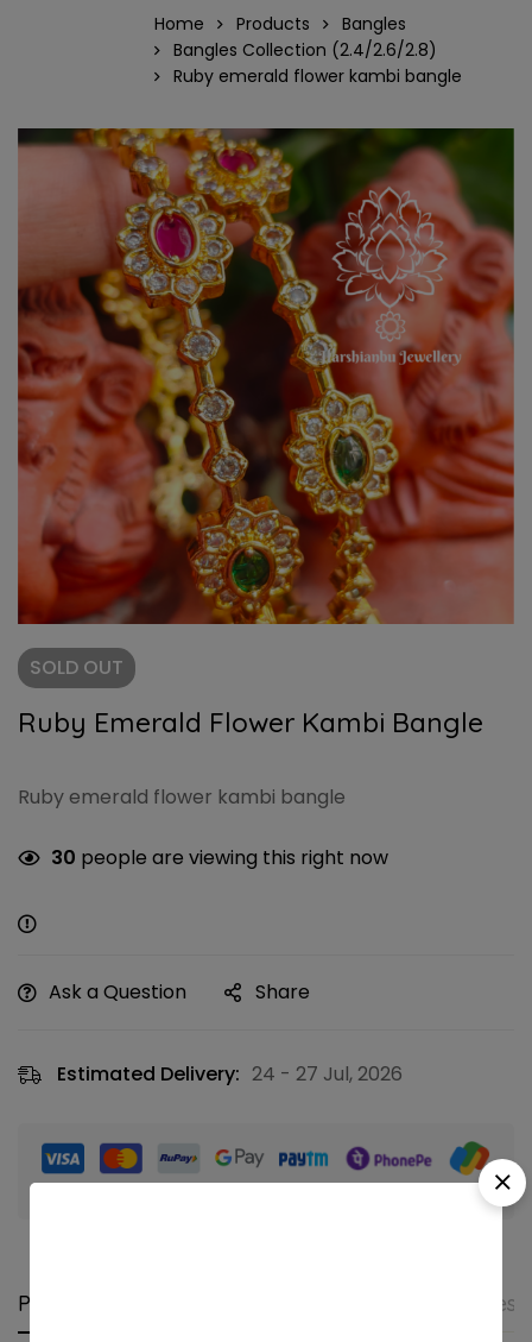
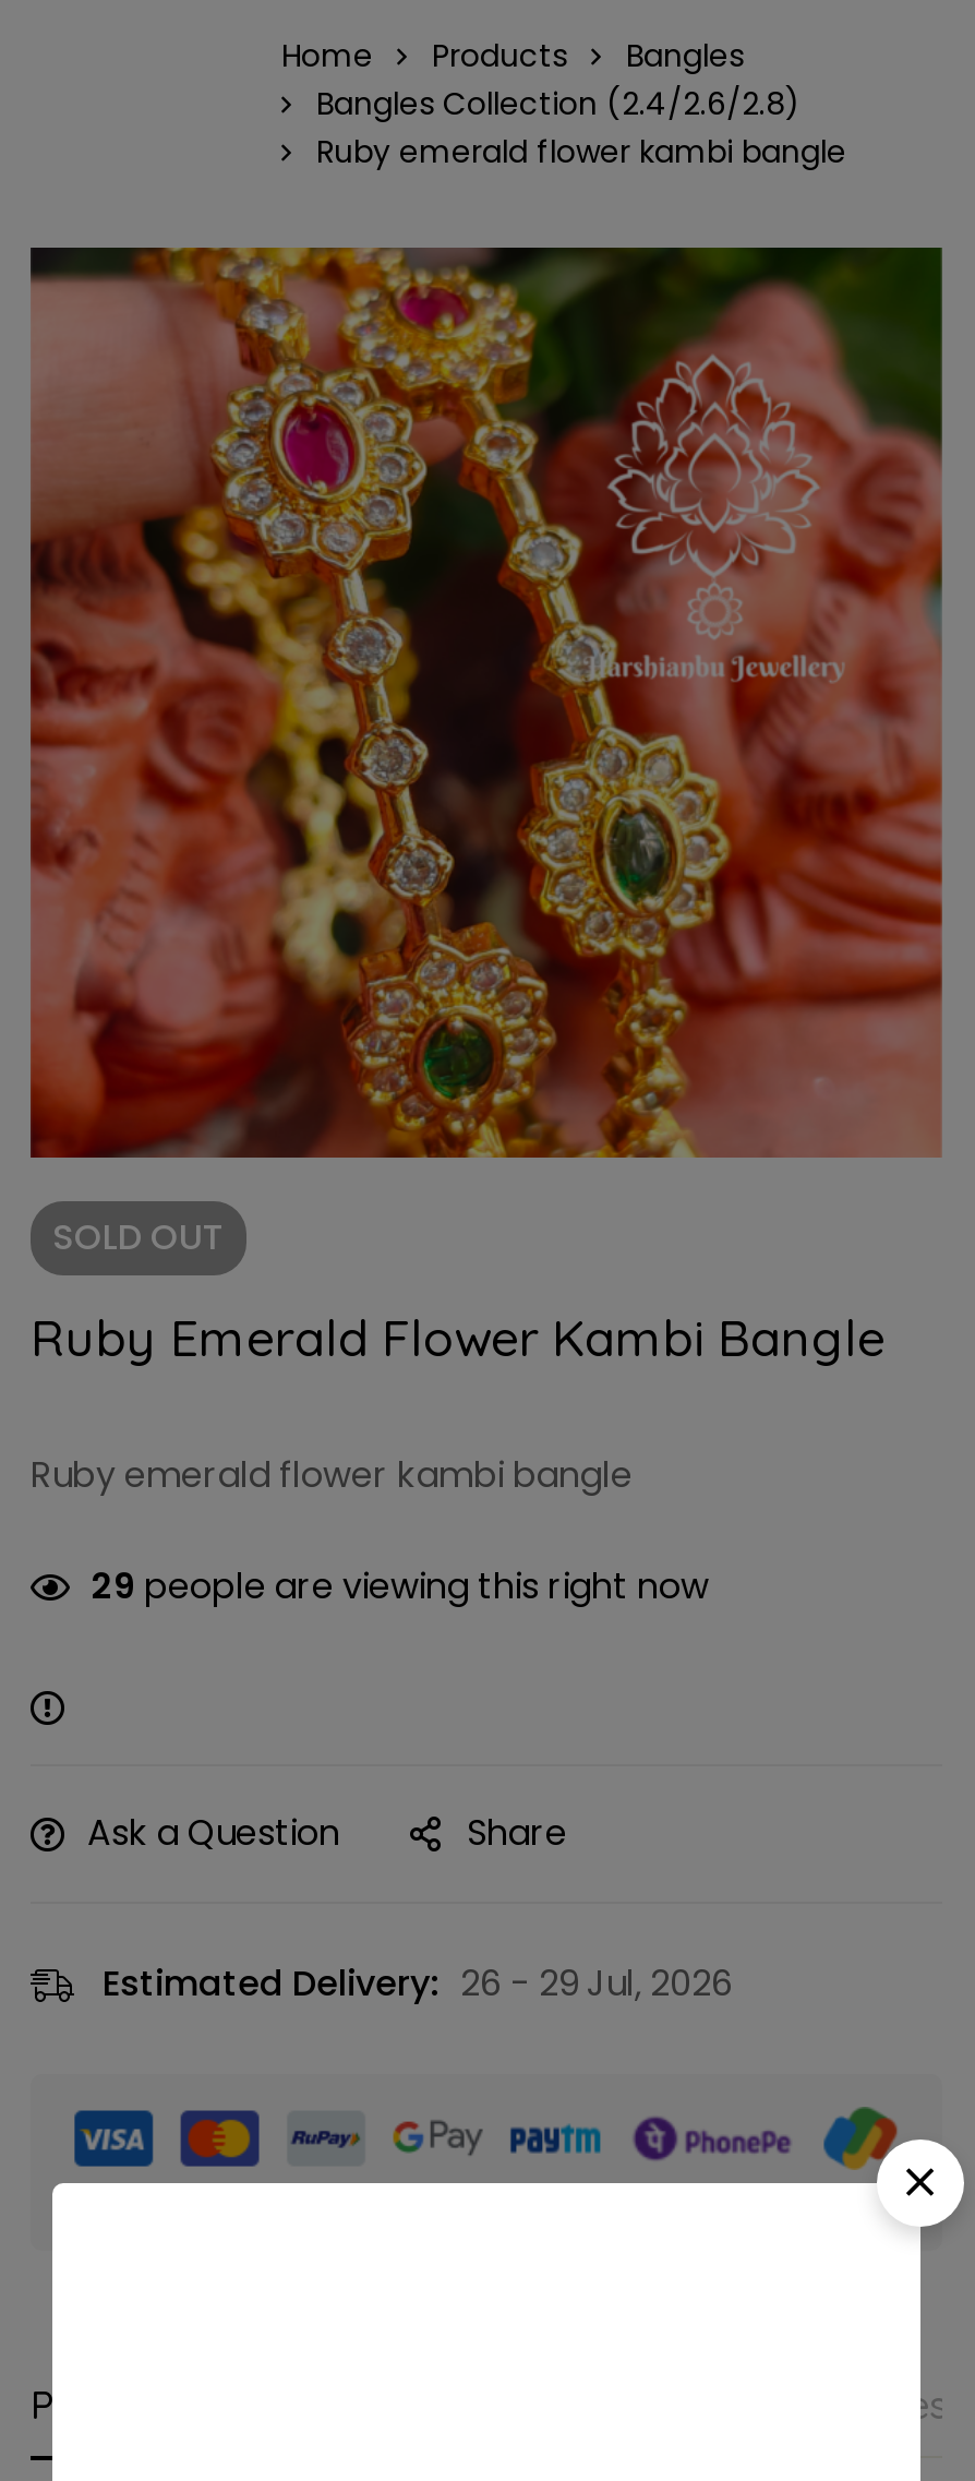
- 30 people are viewing this right now
+ 29 people are viewing this right now

- Estimated Delivery: 24 - 27 Jul, 2026
+ Estimated Delivery: 26 - 29 Jul, 2026
